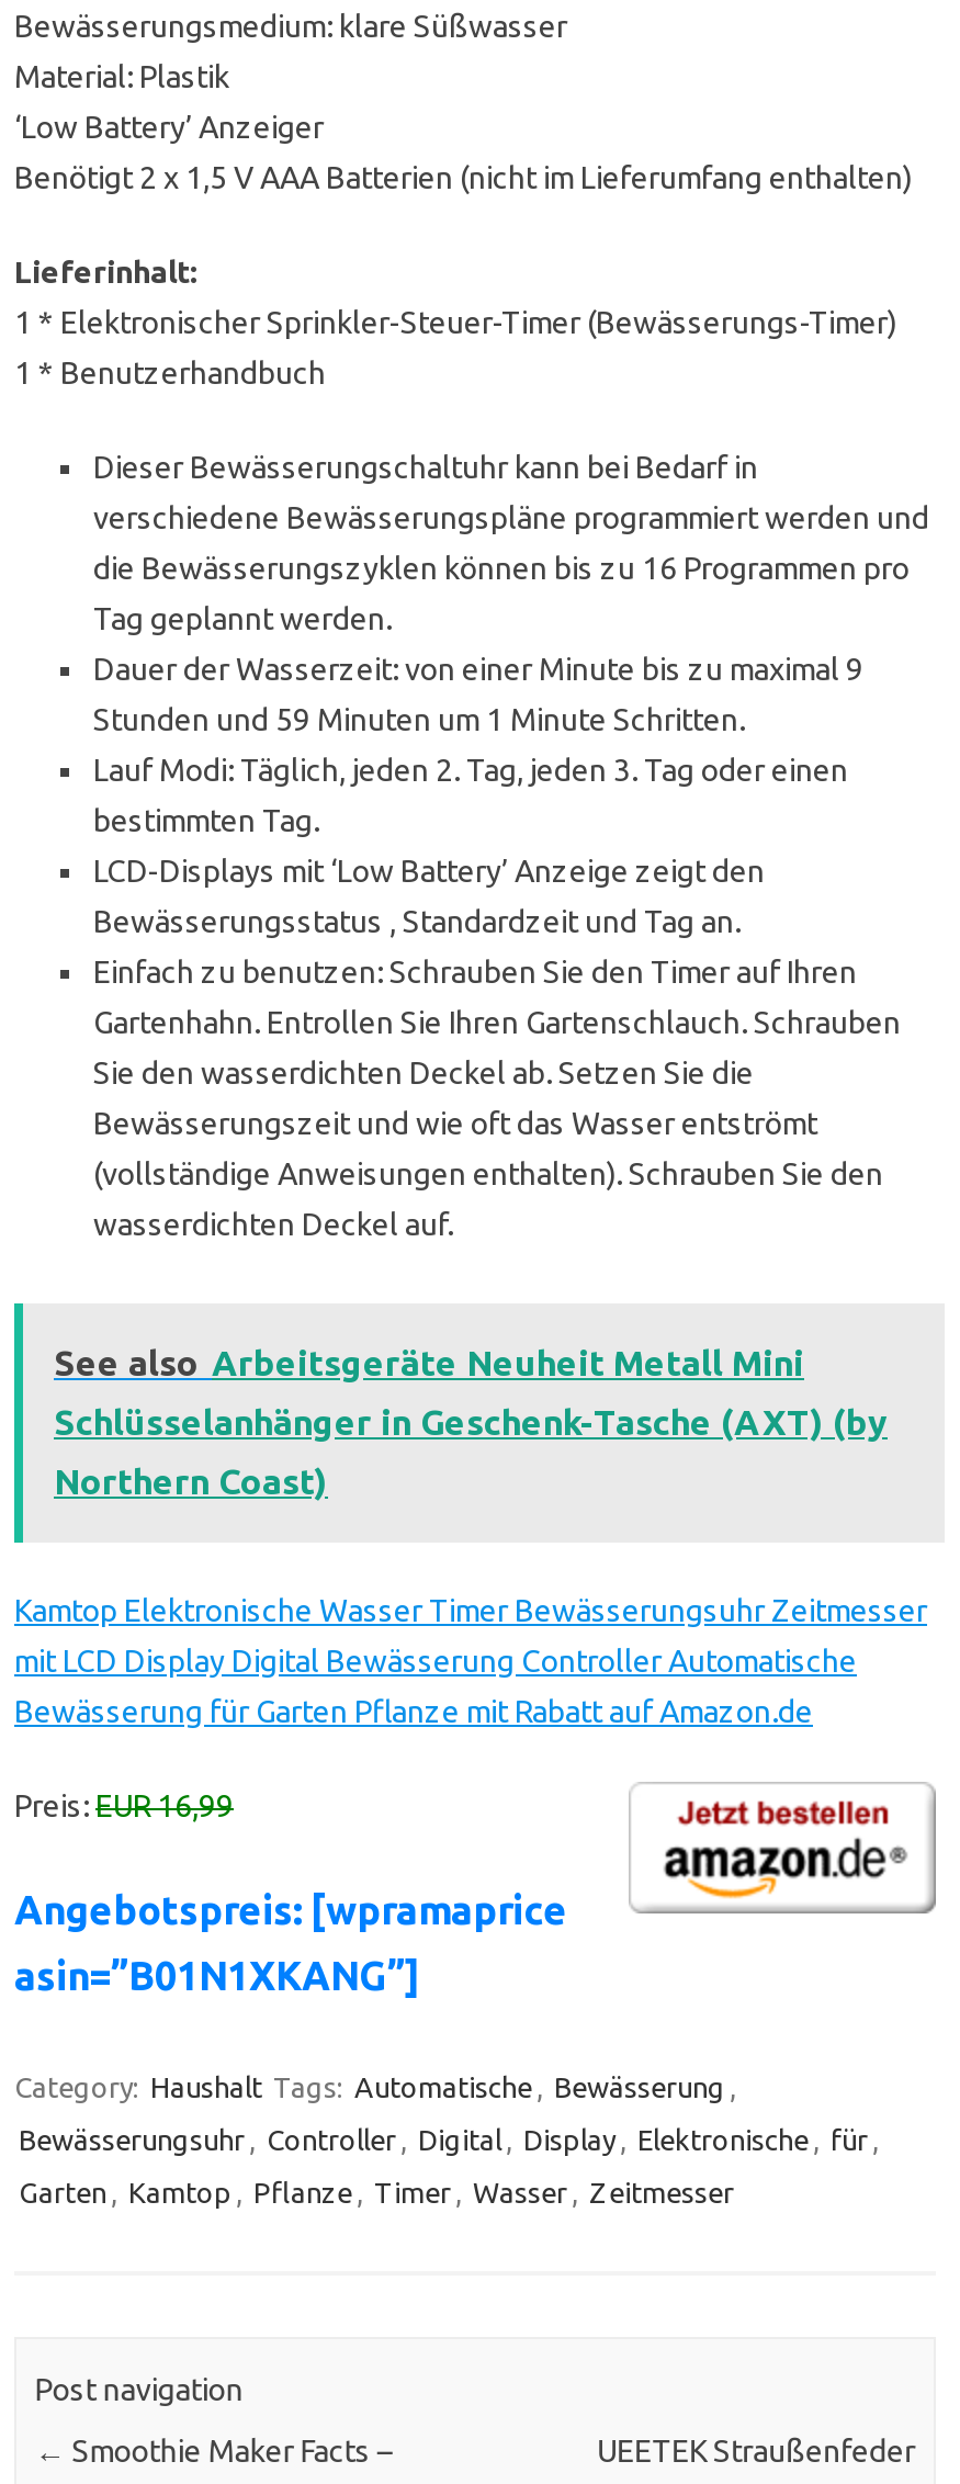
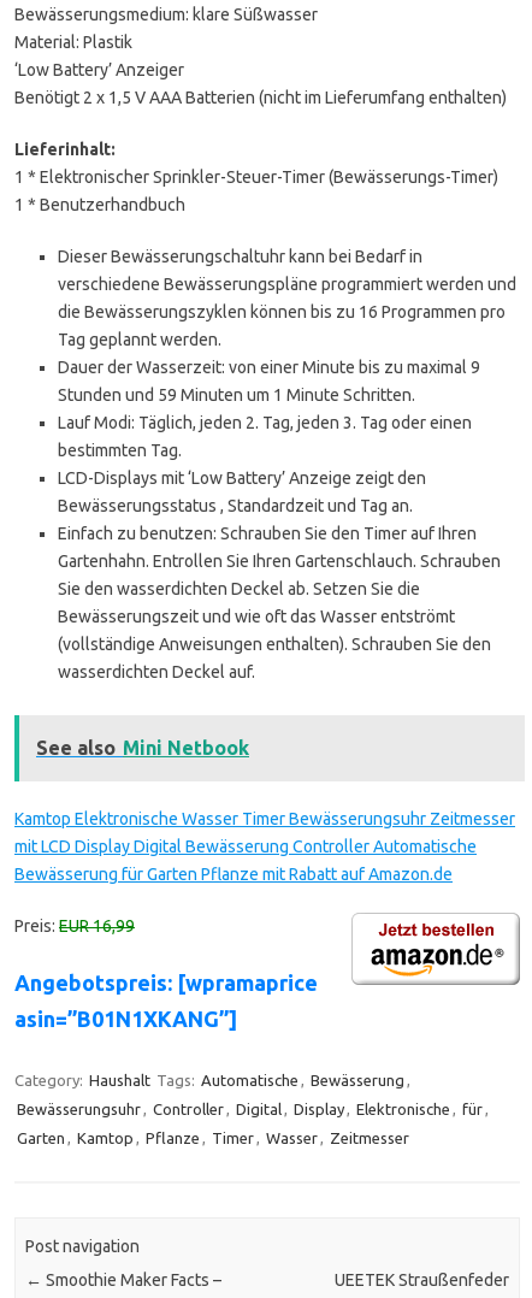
- See also Arbeitsgeräte Neuheit Metall Mini
- Schlüsselanhänger in Geschenk-Tasche (AXT) (by
- Northern Coast)
+ See also Mini Netbook
